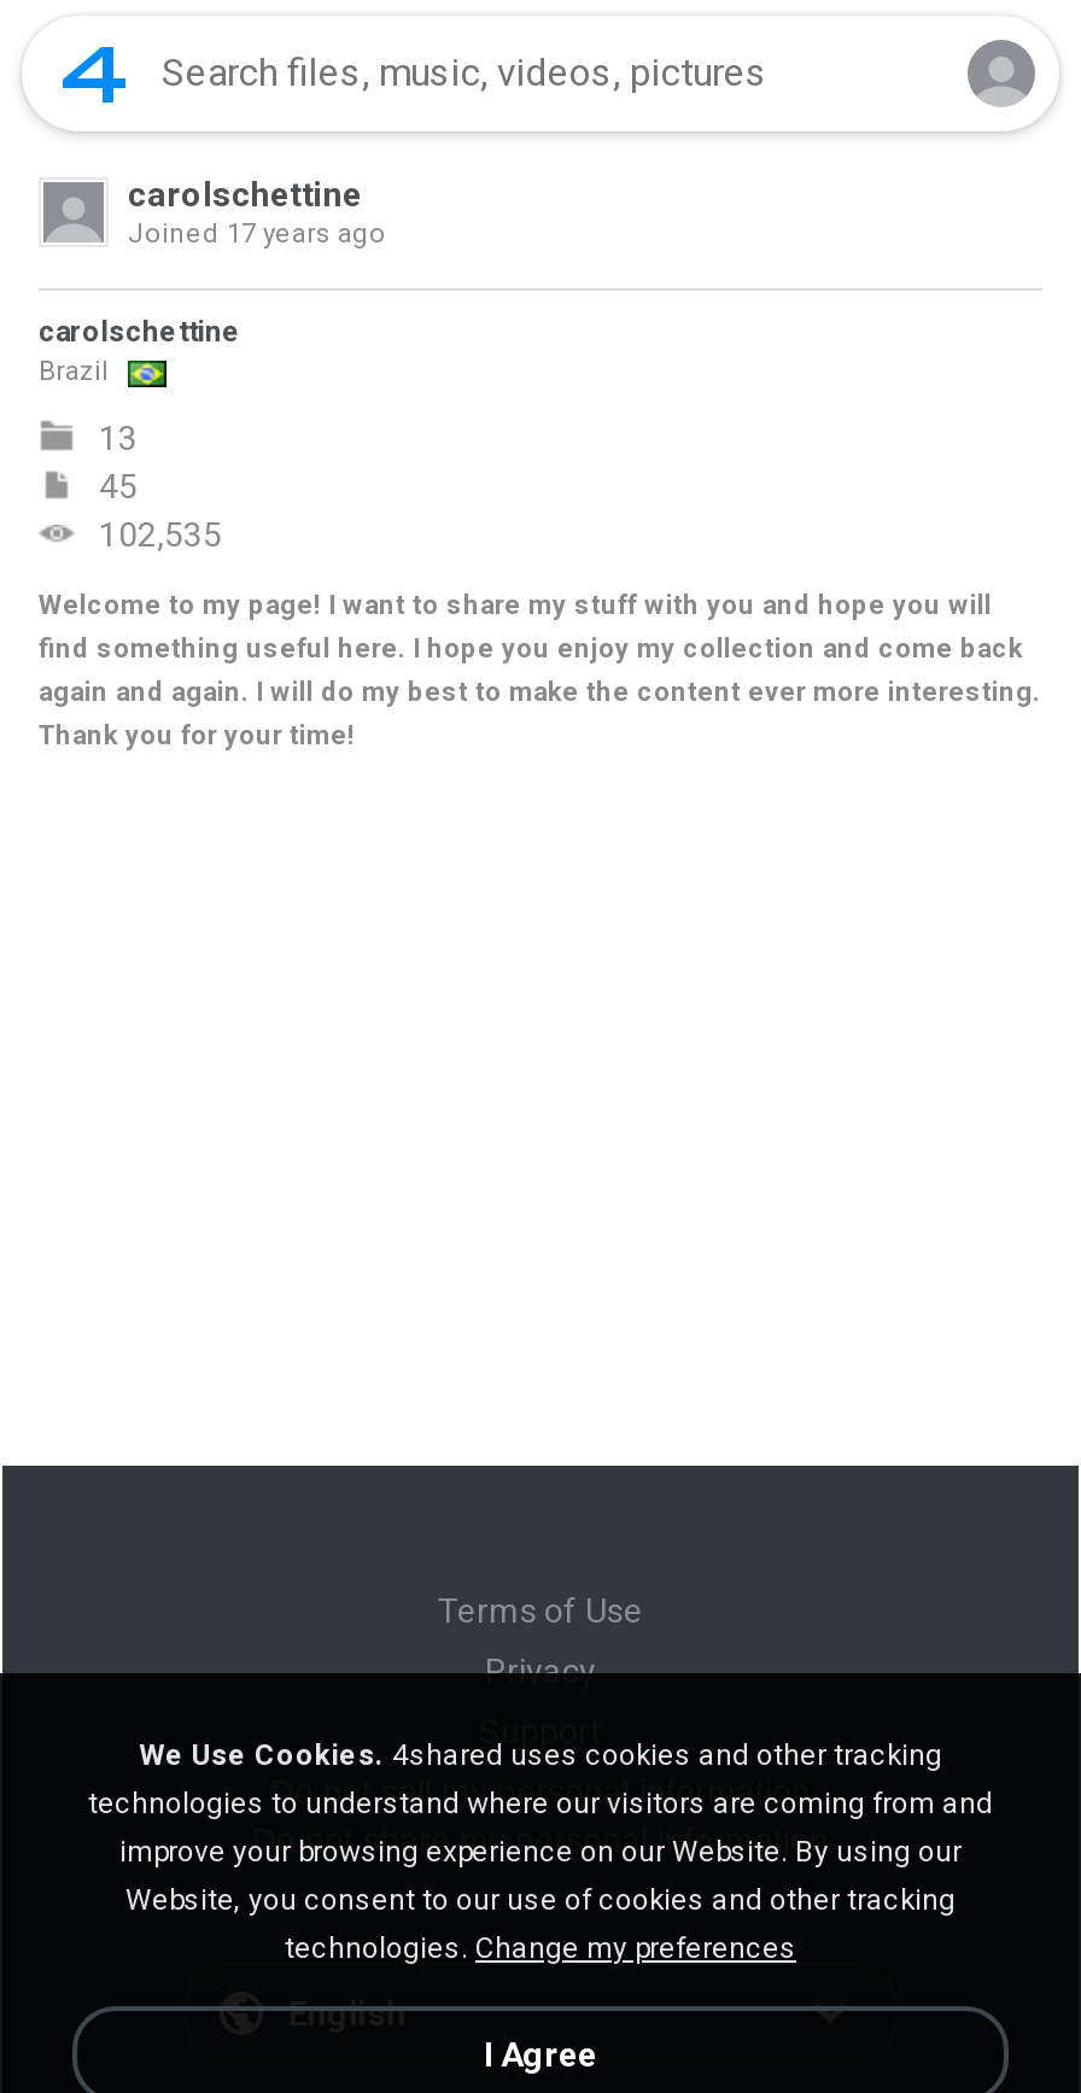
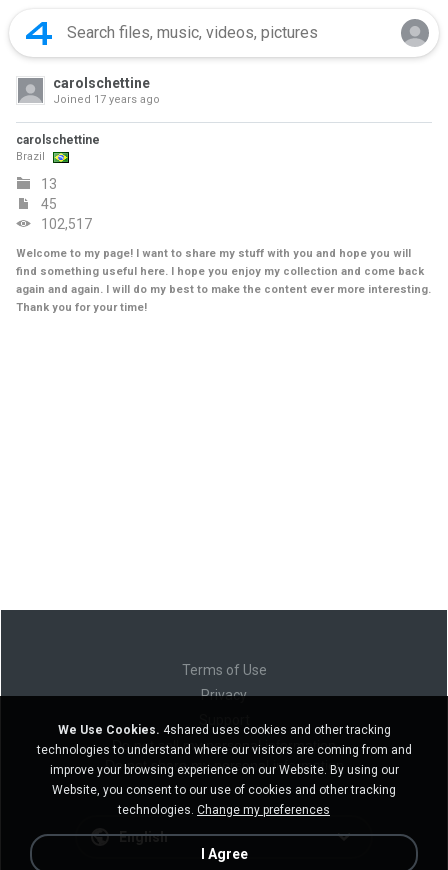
- 102,535
+ 102,517
